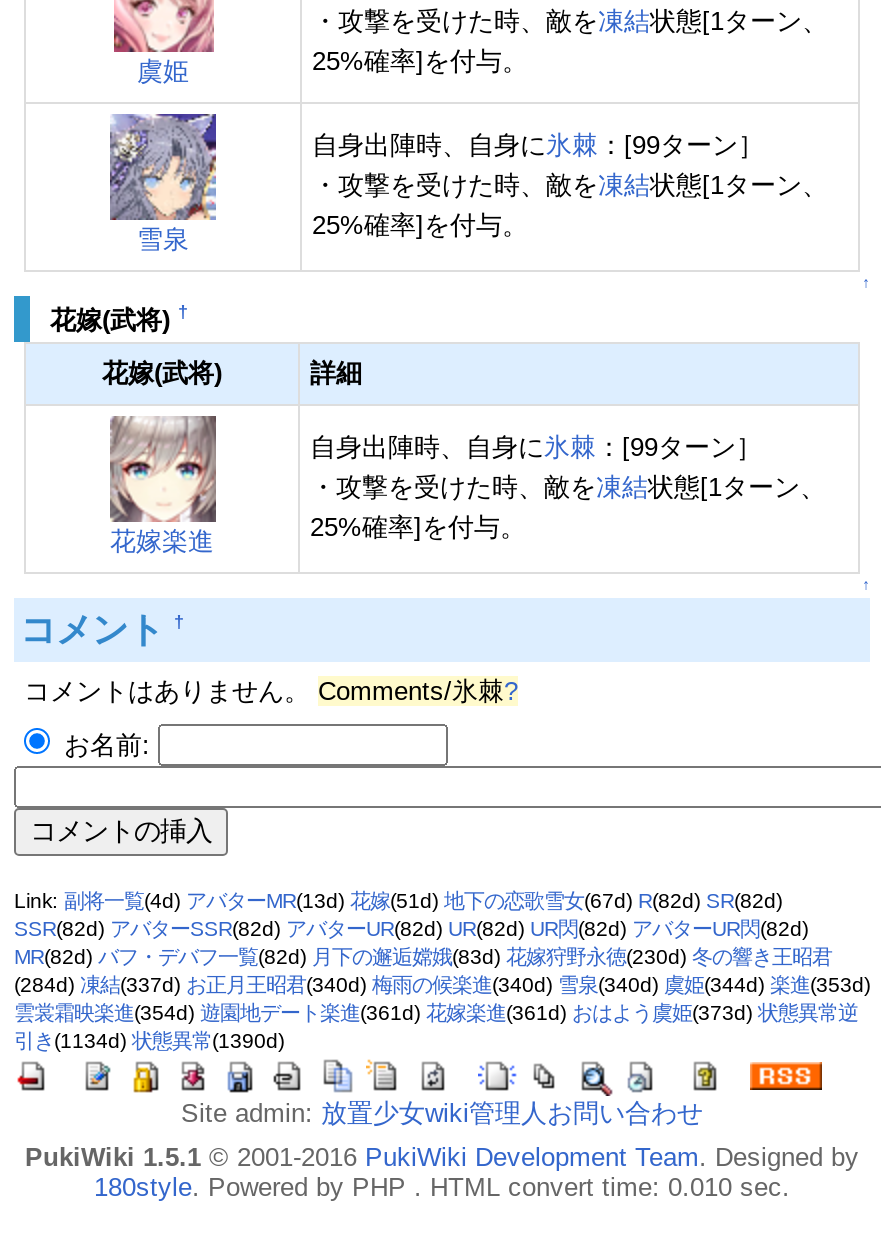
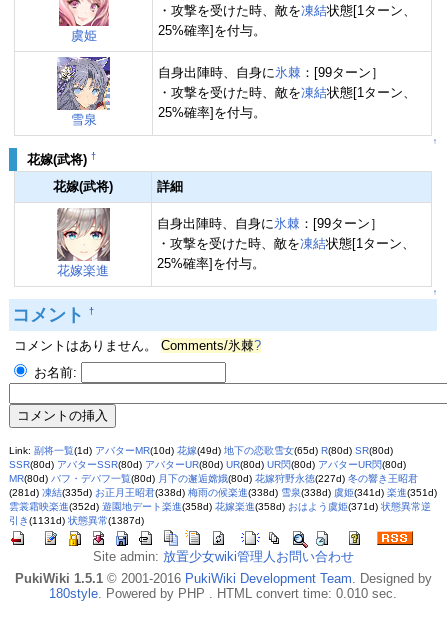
- Link:副将一覧(4d)アバターMR(13d)花嫁(51d)地下の恋歌雪女(67d) R(82d) SR(82d)
+ Link:副将一覧(1d)アバターMR(10d)花嫁(49d)地下の恋歌雪女(65d) R(80d) SR(80d)

- SSR(82d)アバターSSR(82d)アバターUR(82d) UR(82d) UR閃(82d)アバターUR閃(82d)
+ SSR(80d)アバターSSR(80d)アバターUR(80d) UR(80d) UR閃(80d)アバターUR閃(80d)

- MR(82d)バフ・デバフ一覧(82d)月下の邂逅嫦娥(83d)花嫁狩野永徳(230d)冬の響き王昭君
+ MR(80d)バフ・デバフ一覧(80d)月下の邂逅嫦娥(80d)花嫁狩野永徳(227d)冬の響き王昭君

- (284d)凍結(337d)お正月王昭君(340d)梅雨の候楽進(340d)雪泉(340d)虞姫(344d)楽進(353d)
+ (281d)凍結(335d)お正月王昭君(338d)梅雨の候楽進(338d)雪泉(338d)虞姫(341d)楽進(351d)

- 雲裳霜映楽進(354d)遊園地デート楽進(361d)花嫁楽進(361d)おはよう虞姫(373d)状態異常逆
+ 雲裳霜映楽進(352d)遊園地デート楽進(358d)花嫁楽進(358d)おはよう虞姫(371d)状態異常逆

- 引き(1134d)状態異常(1390d)
+ 引き(1131d)状態異常(1387d)
